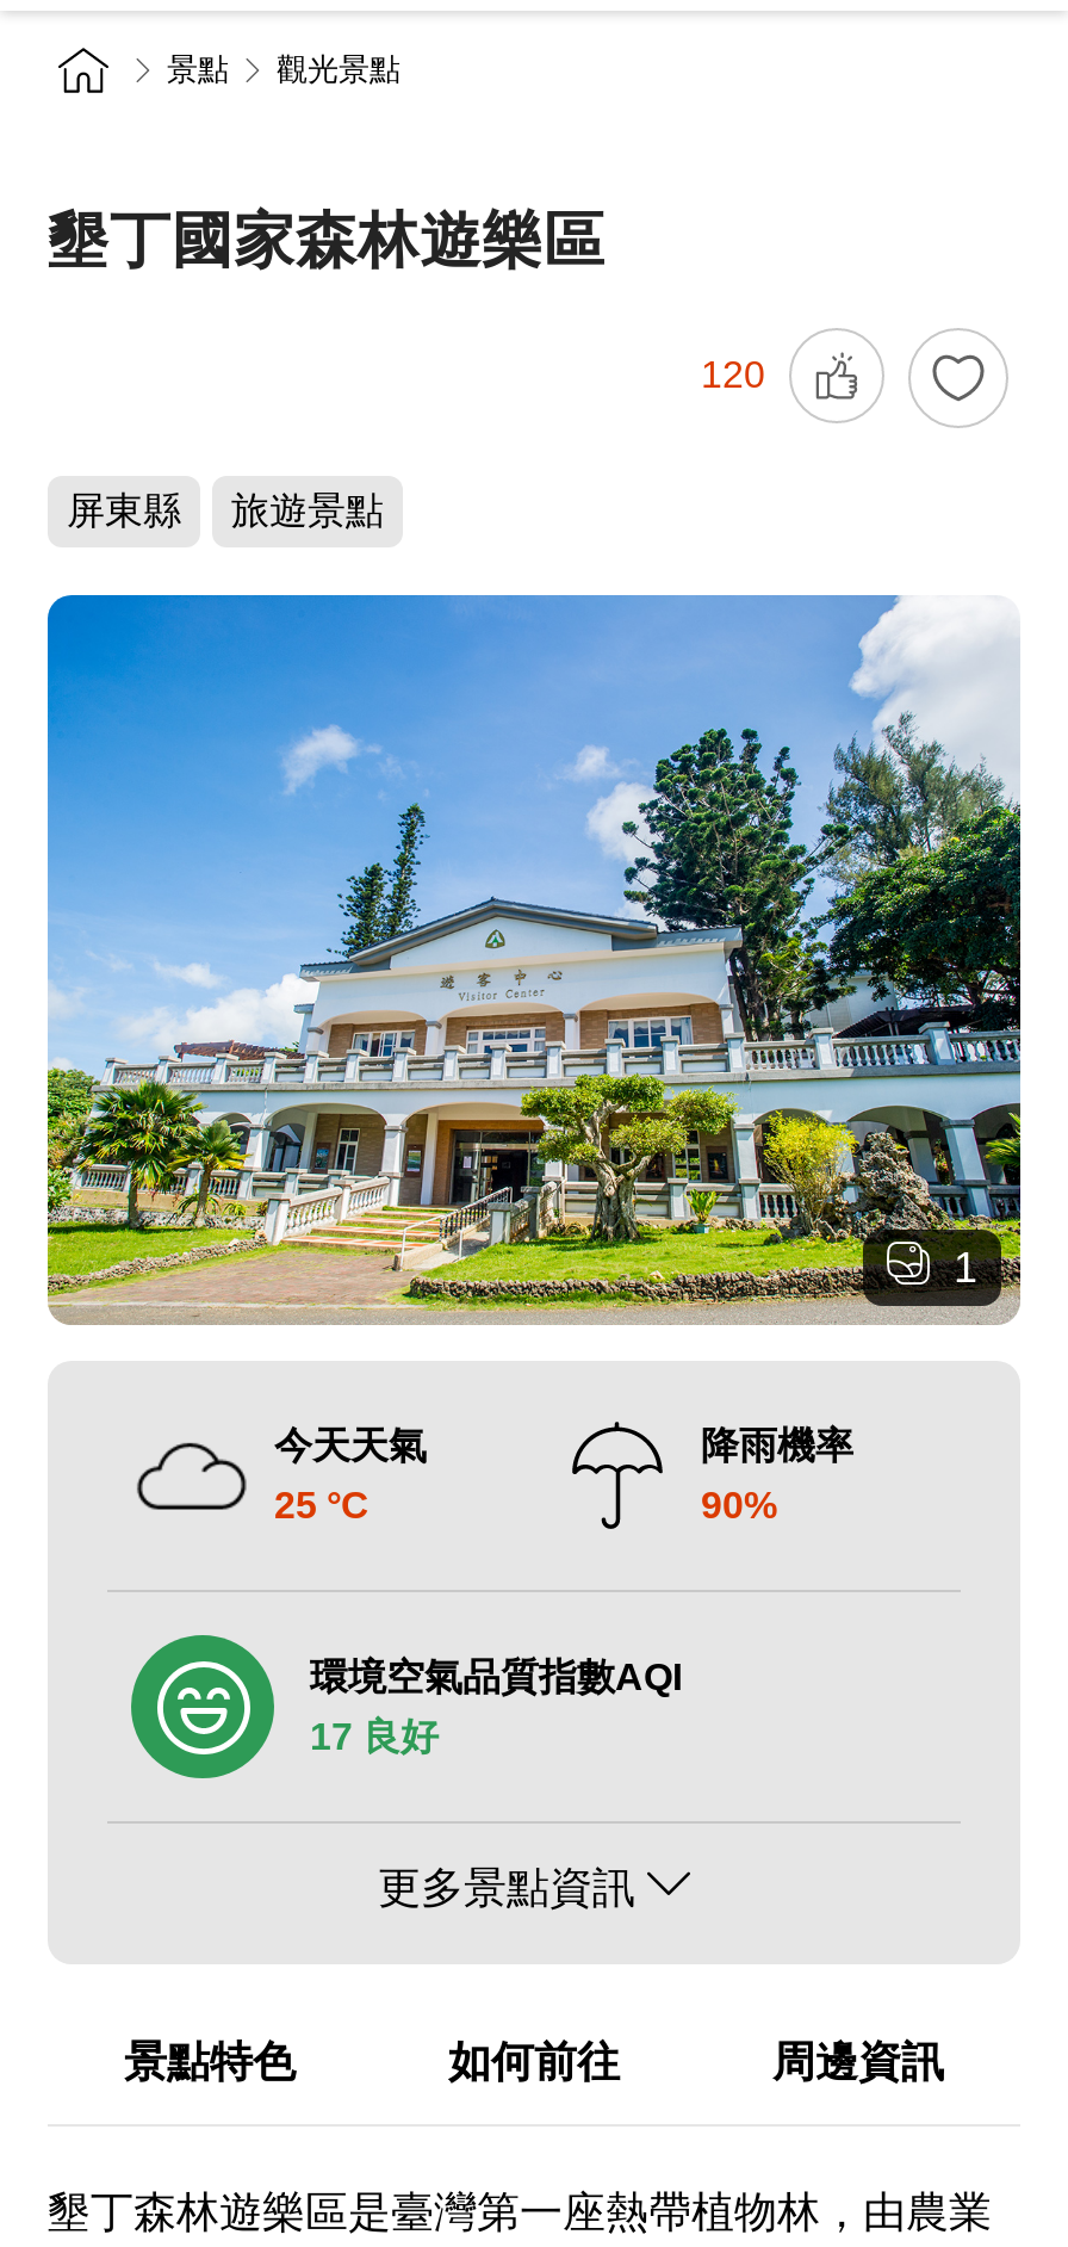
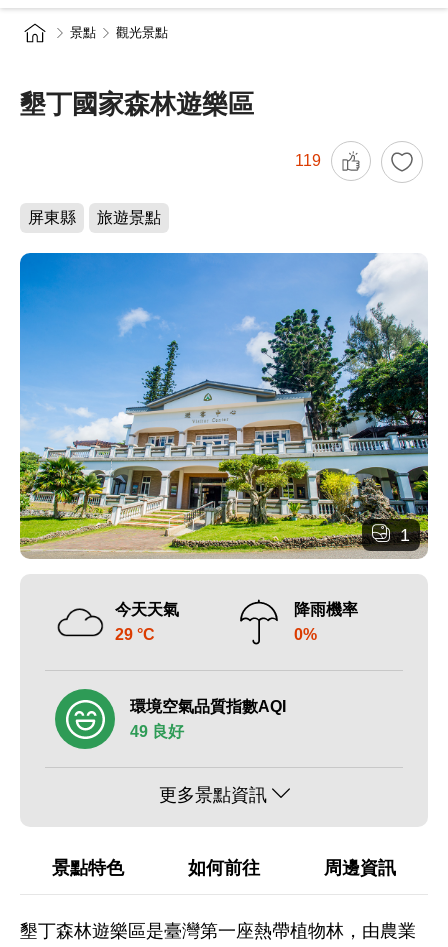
- 120
+ 119

- 25 °C
+ 29 °C

- 90%
+ 0%

- 17 良好
+ 49 良好
